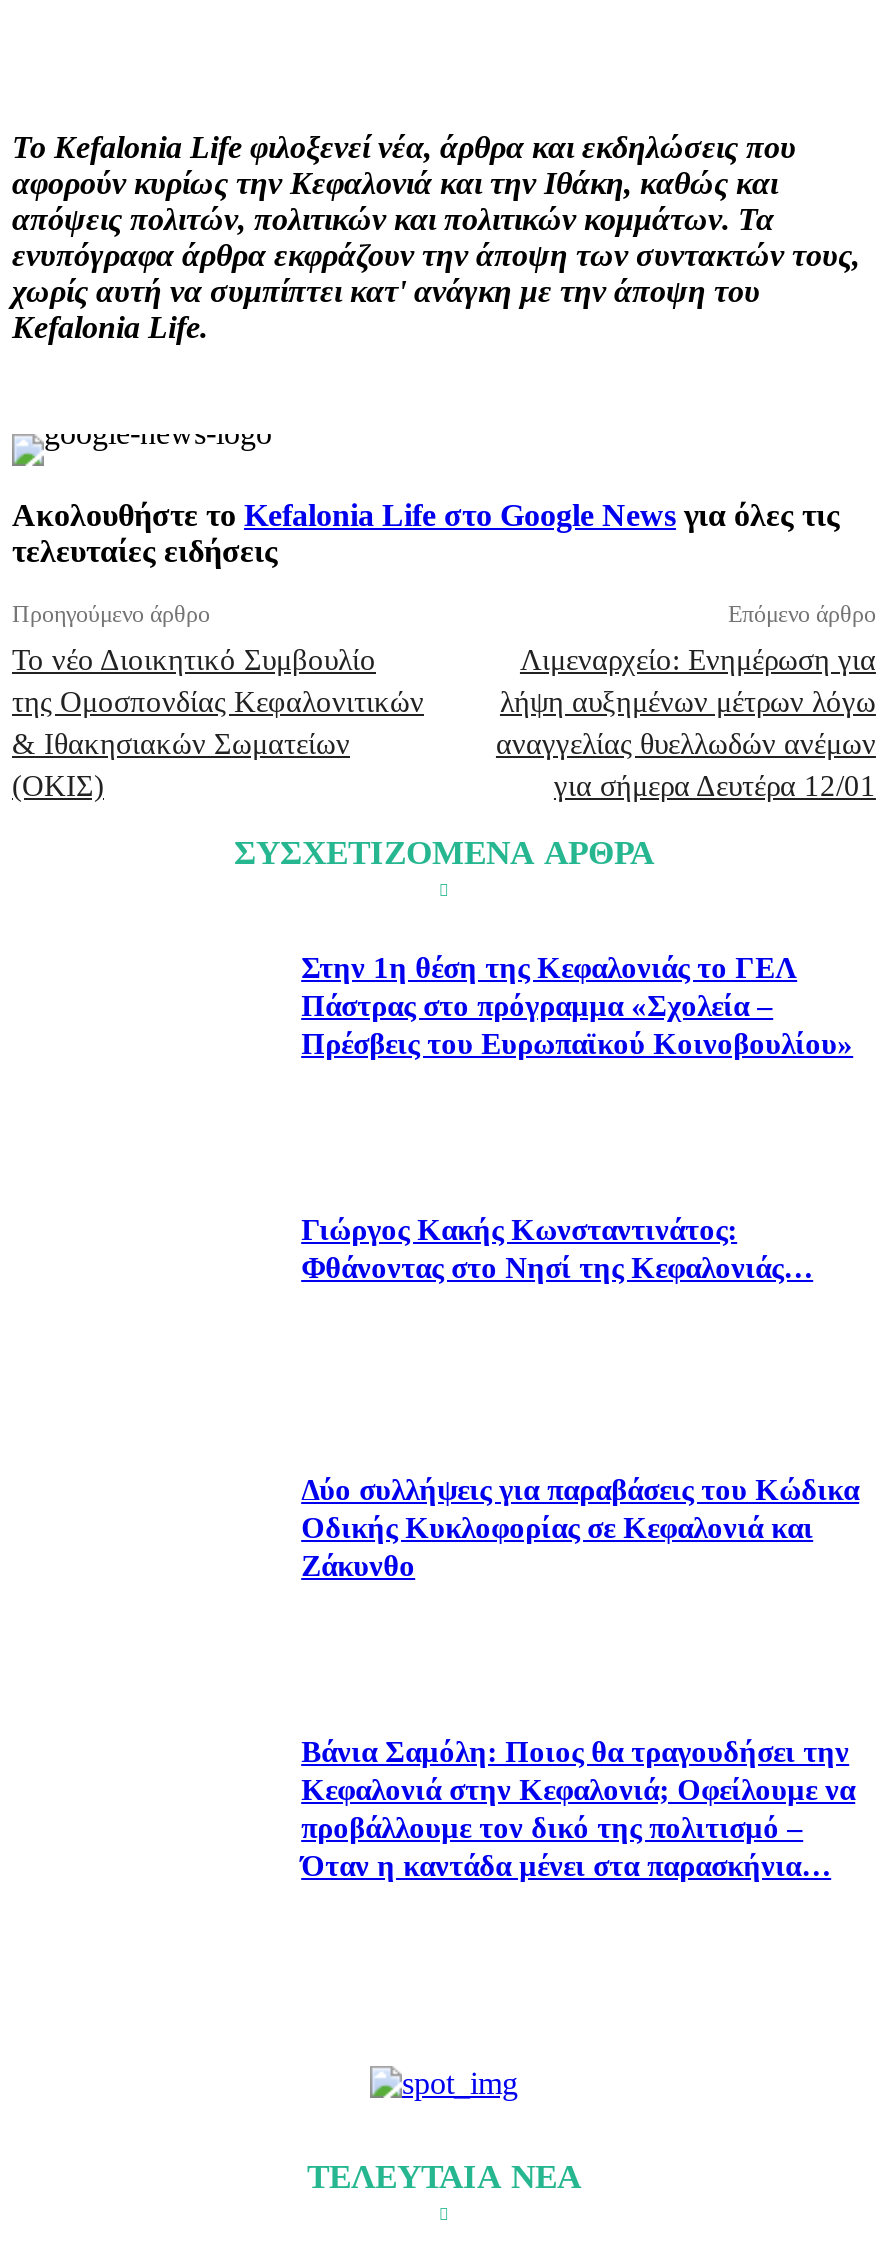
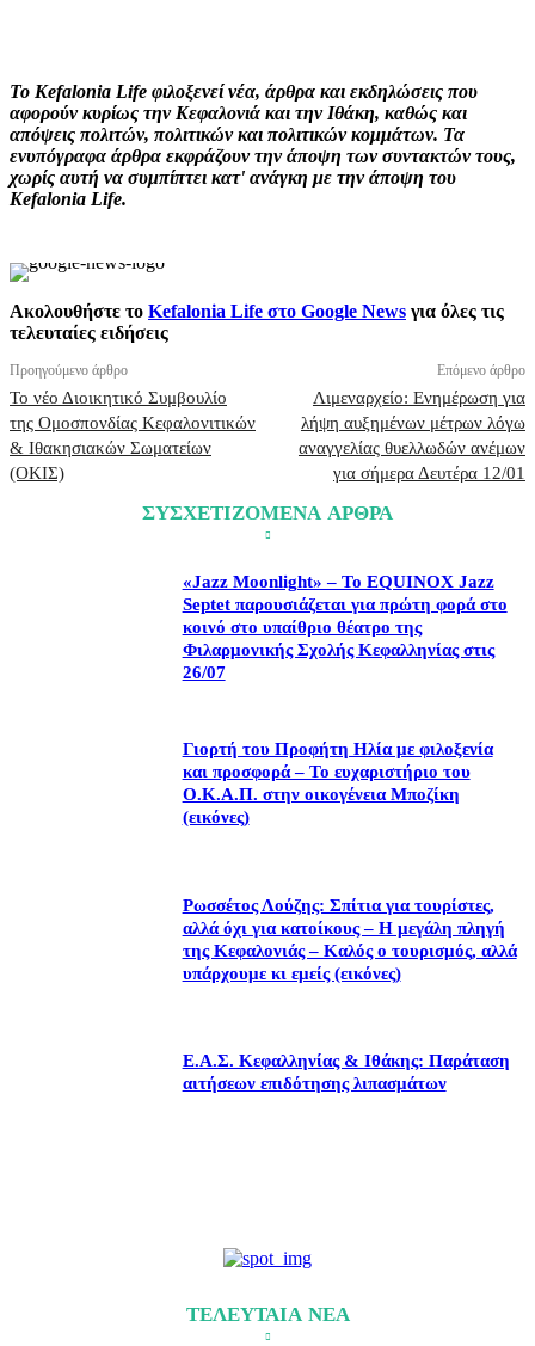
- Στην 1η θέση της Κεφαλονιάς το ΓΕΛ
- Πάστρας στο πρόγραμμα «Σχολεία –
- Πρέσβεις του Ευρωπαϊκού Κοινοβουλίου»
+ «Jazz Moonlight» – Το EQUINOX Jazz
+ Septet παρουσιάζεται για πρώτη φορά στο
+ κοινό στο υπαίθριο θέατρο της
+ Φιλαρμονικής Σχολής Κεφαλληνίας στις
+ 26/07

- Γιώργος Κακής Κωνσταντινάτος:
- Φθάνοντας στο Νησί της Κεφαλονιάς…
+ Γιορτή του Προφήτη Ηλία με φιλοξενία
+ και προσφορά – Το ευχαριστήριο του
+ Ο.Κ.Α.Π. στην οικογένεια Μποζίκη
+ (εικόνες)

- Δύο συλλήψεις για παραβάσεις του Κώδικα
- Οδικής Κυκλοφορίας σε Κεφαλονιά και
- Ζάκυνθο
+ Ρωσσέτος Λούζης: Σπίτια για τουρίστες,
+ αλλά όχι για κατοίκους – Η μεγάλη πληγή
+ της Κεφαλονιάς – Καλός ο τουρισμός, αλλά
+ υπάρχουμε κι εμείς (εικόνες)

- Βάνια Σαμόλη: Ποιος θα τραγουδήσει την
- Κεφαλονιά στην Κεφαλονιά; Οφείλουμε να
- προβάλλουμε τον δικό της πολιτισμό –
- Όταν η καντάδα μένει στα παρασκήνια…
+ Ε.Α.Σ. Κεφαλληνίας & Ιθάκης: Παράταση
+ αιτήσεων επιδότησης λιπασμάτων
